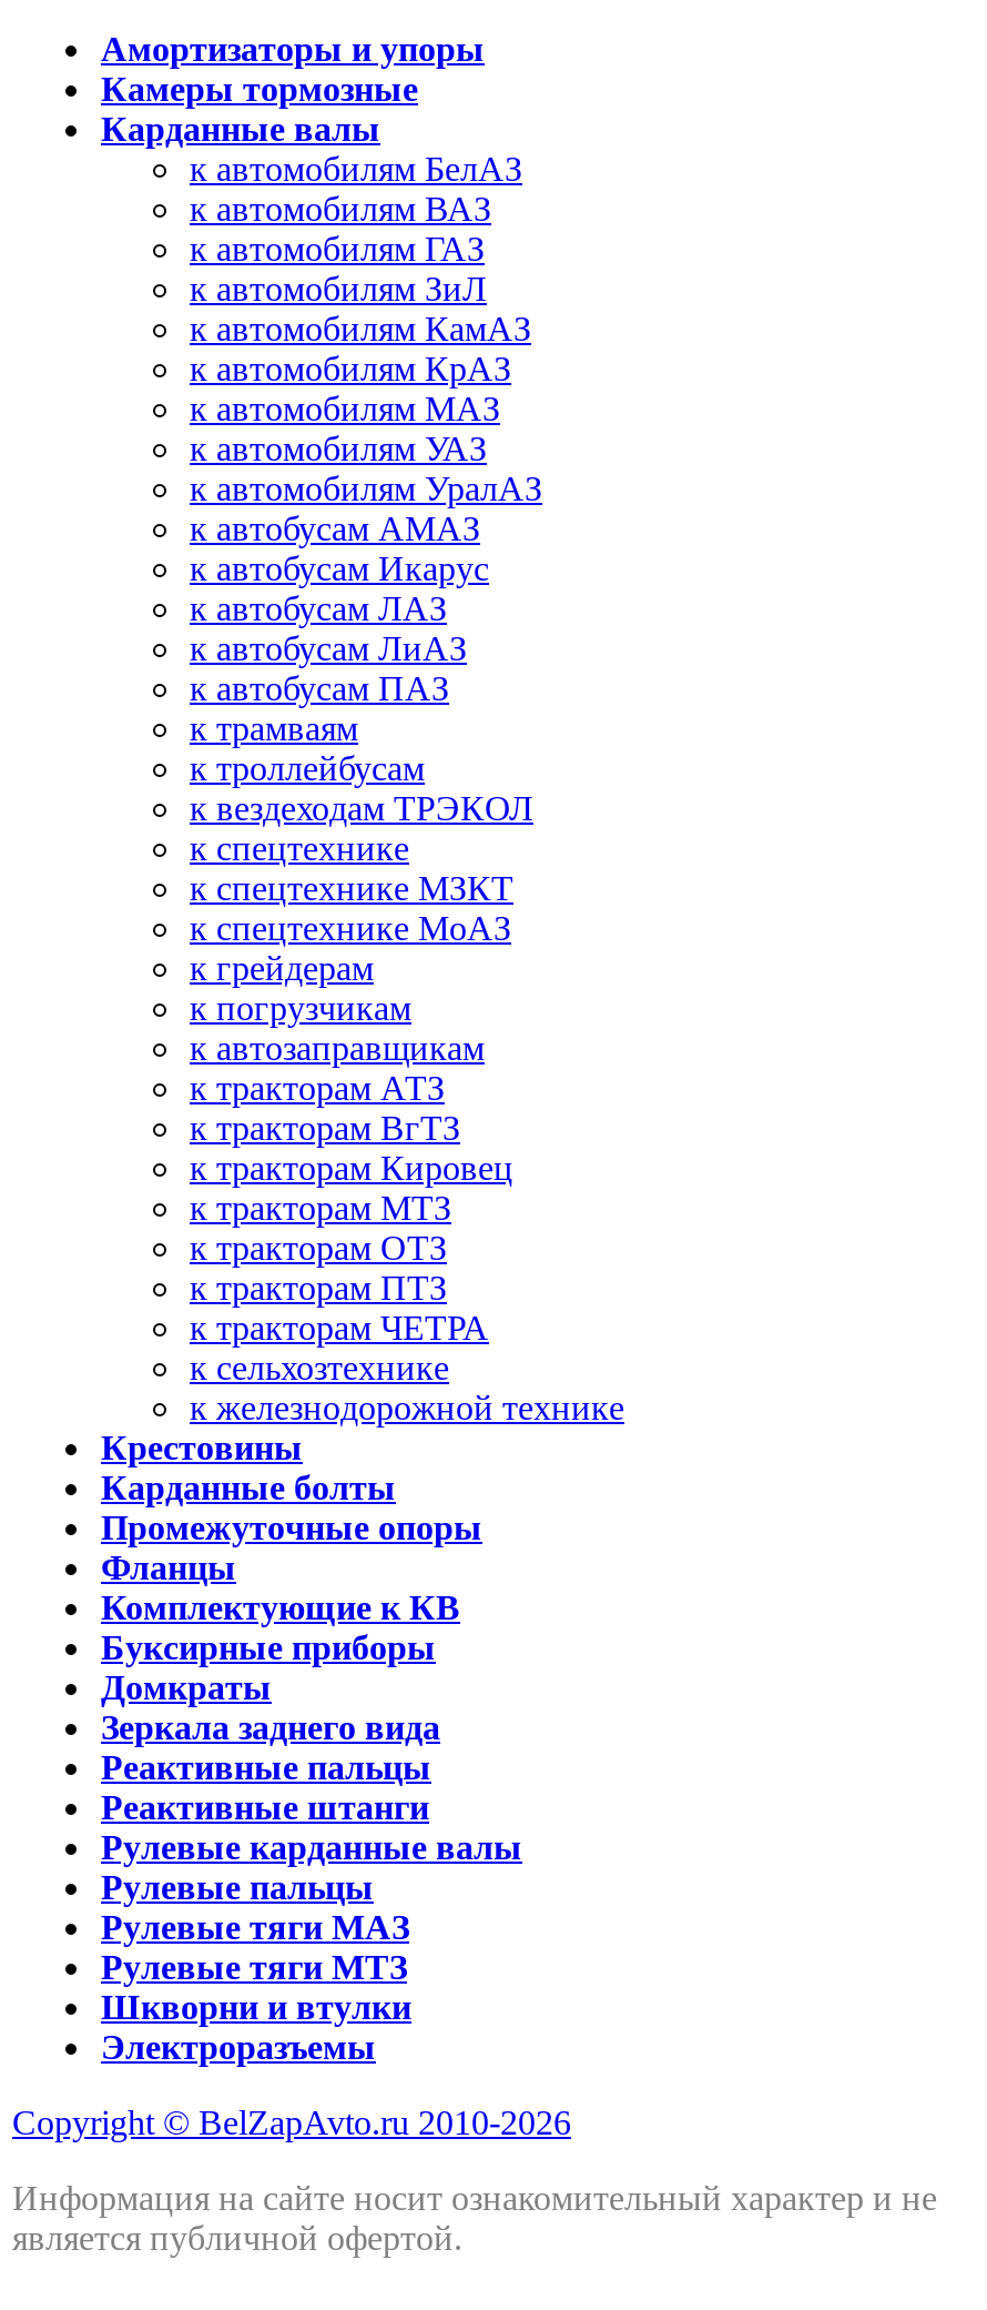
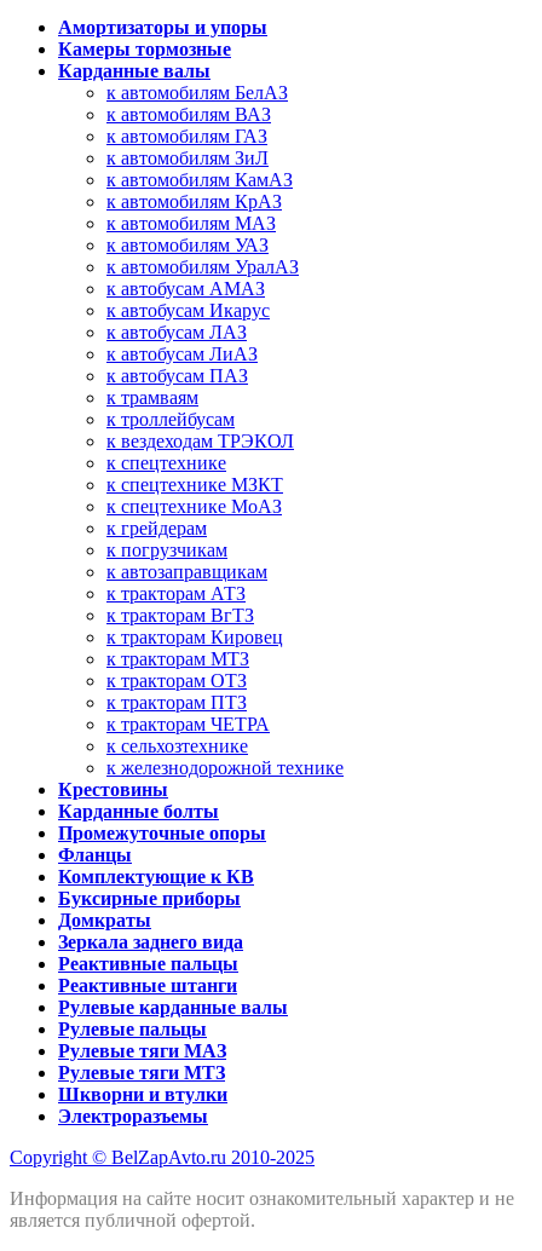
- Copyright © BelZapAvto.ru 2010-2026
+ Copyright © BelZapAvto.ru 2010-2025
